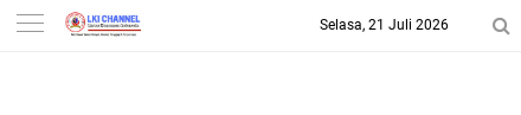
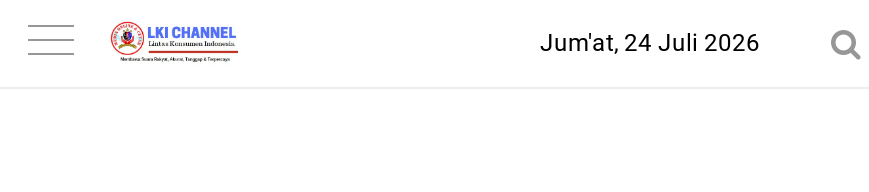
- Selasa, 21 Juli 2026
+ Jum'at, 24 Juli 2026
